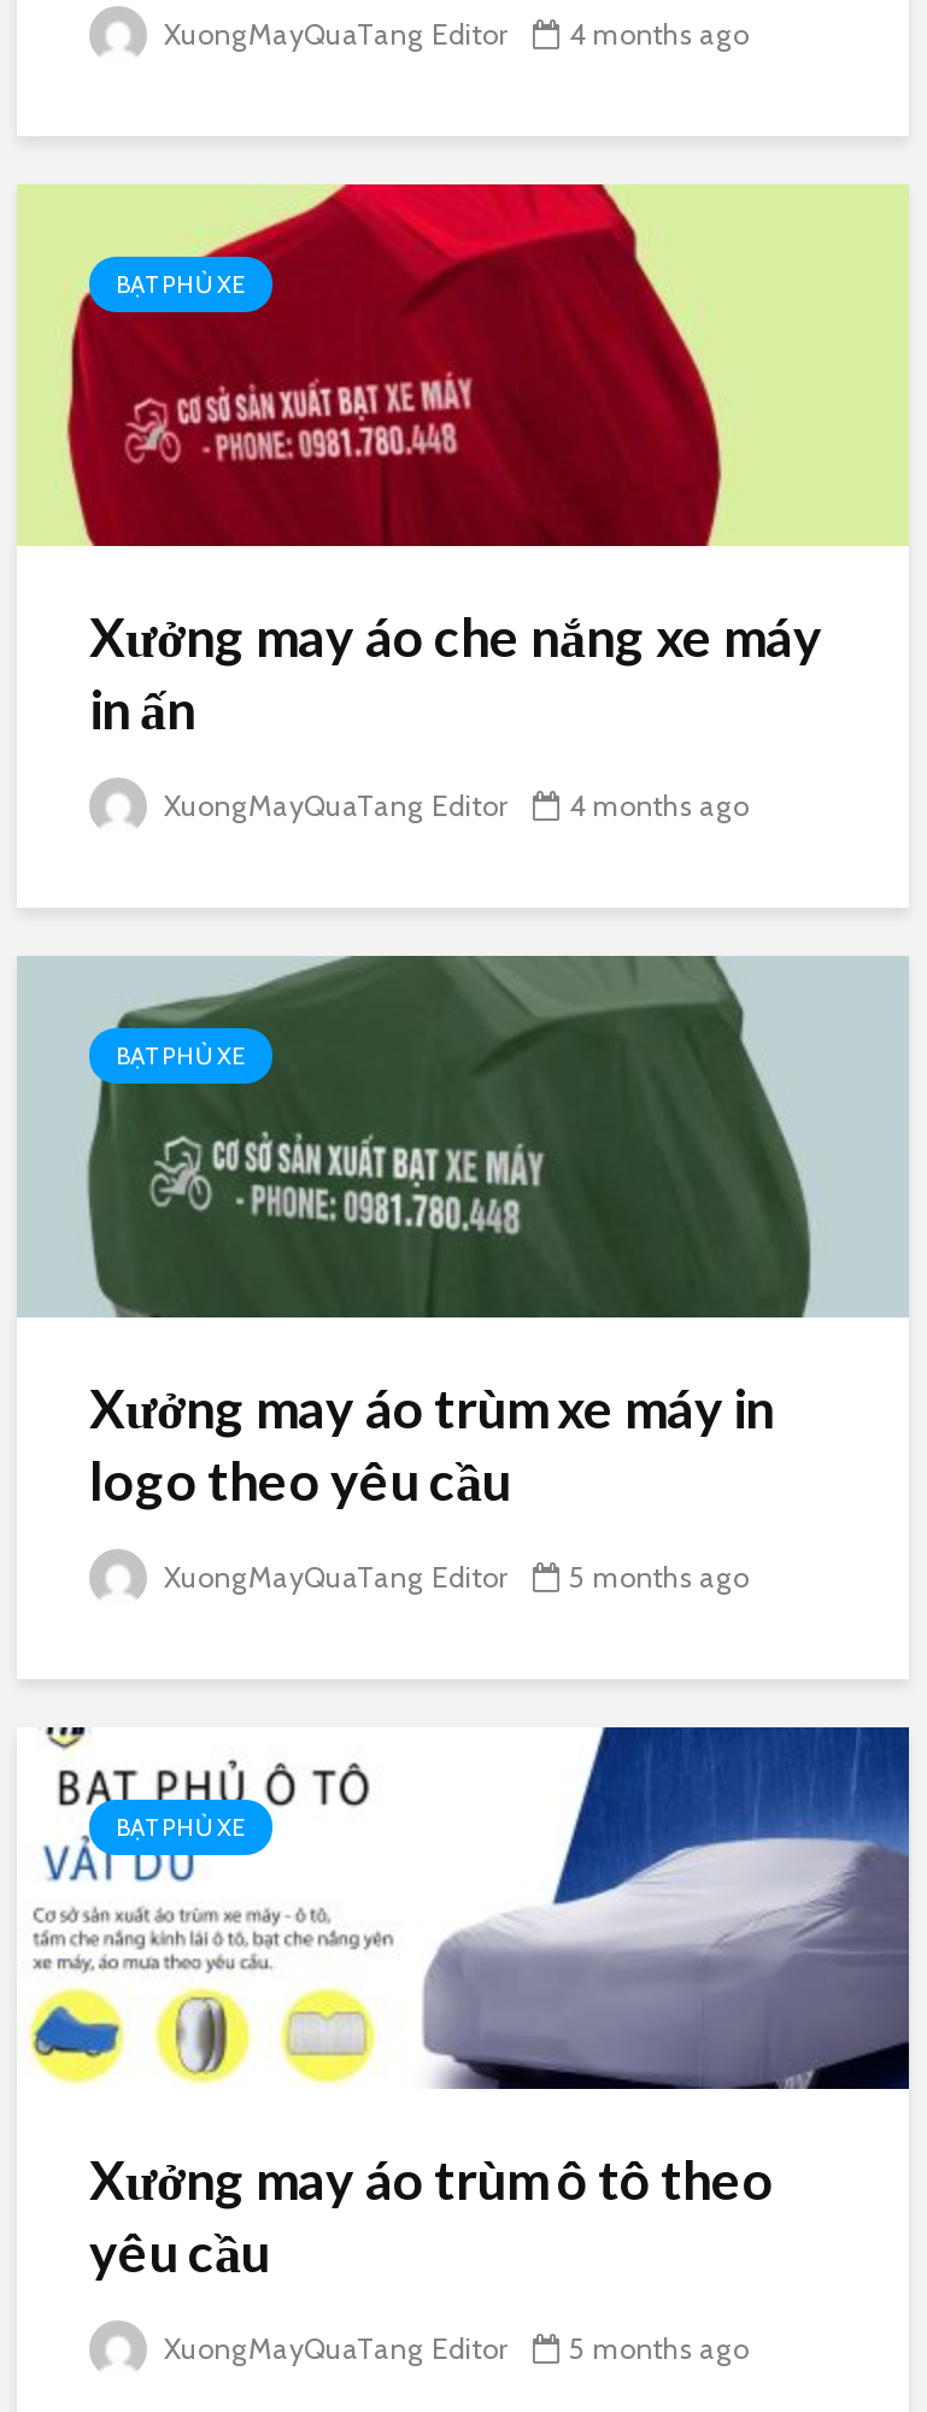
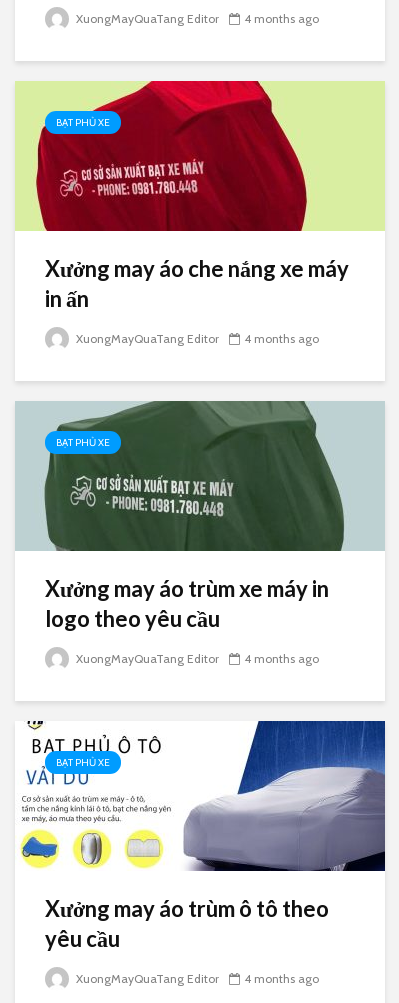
- XuongMayQuaTang Editor 5 months ago
+ XuongMayQuaTang Editor 4 months ago

- XuongMayQuaTang Editor 5 months ago
+ XuongMayQuaTang Editor 4 months ago
